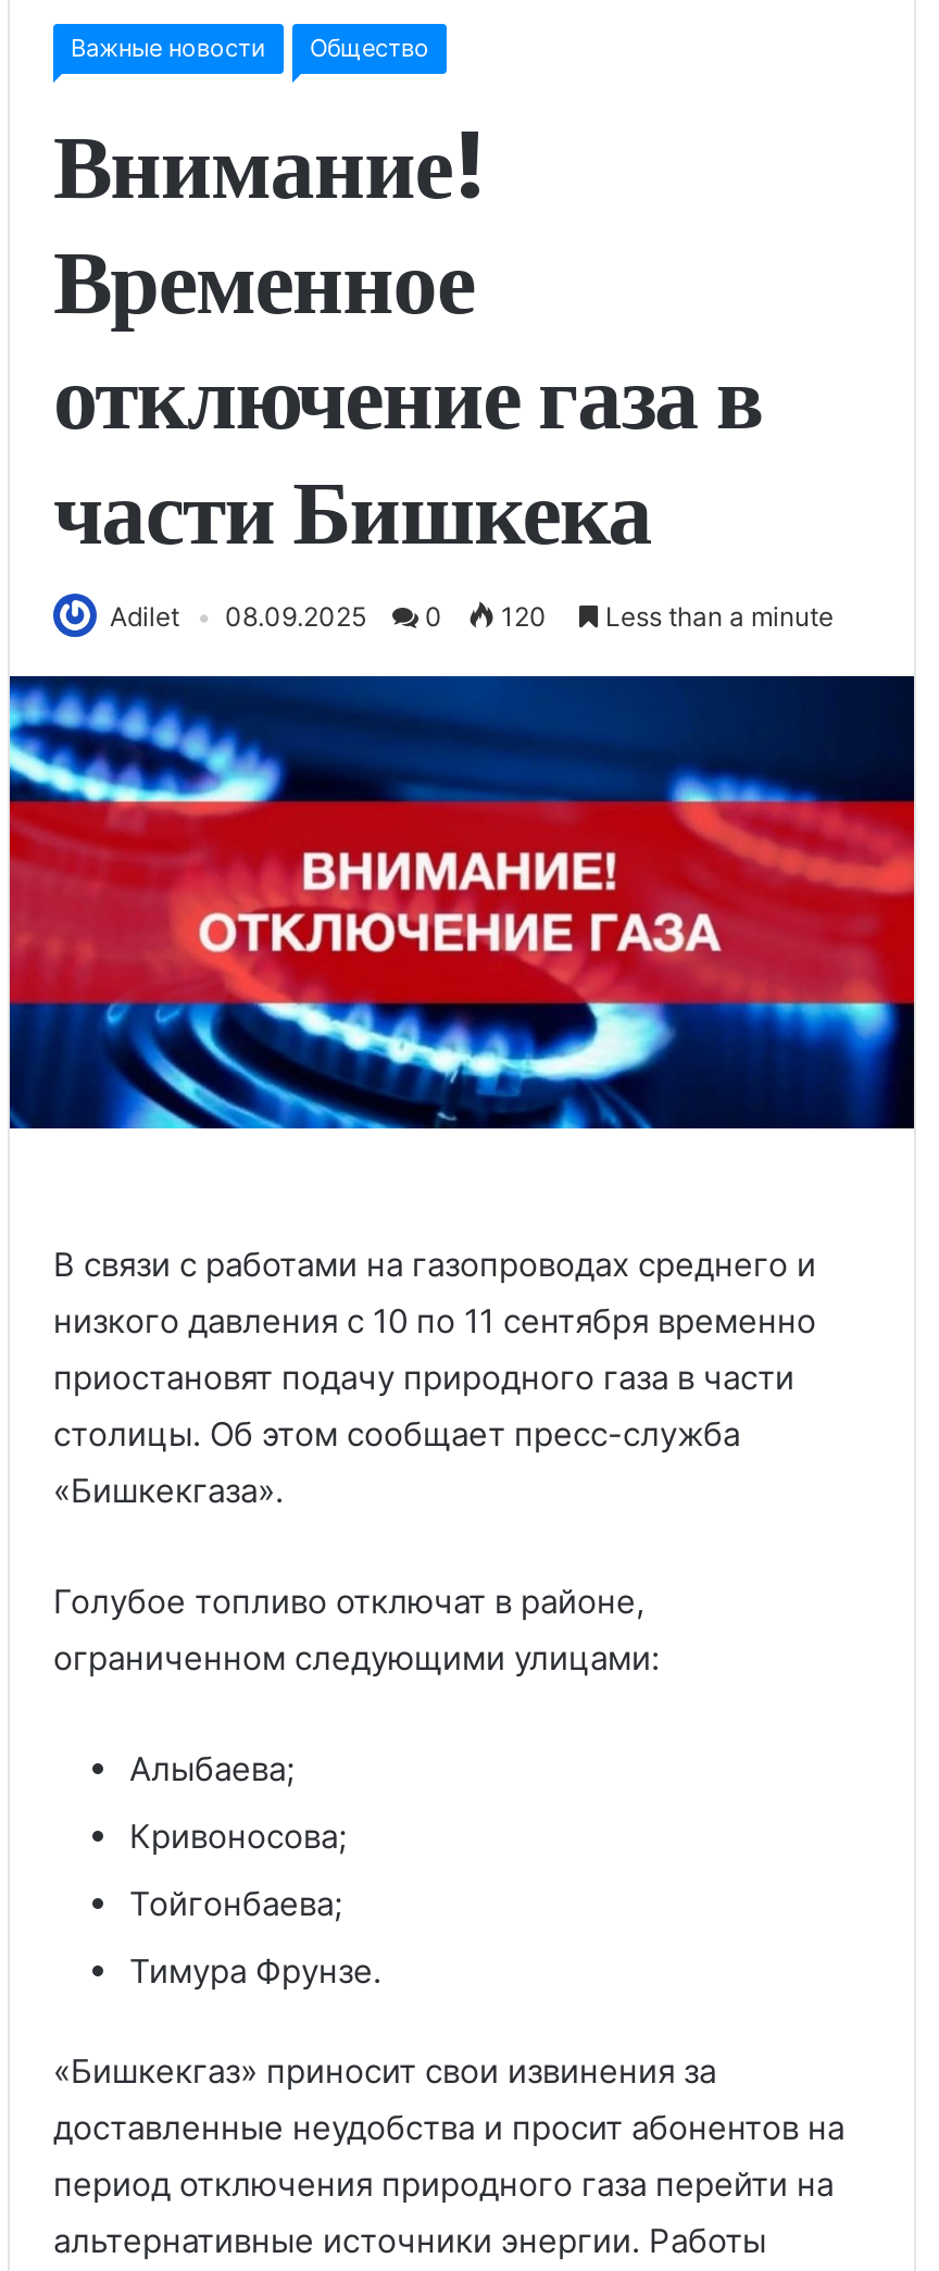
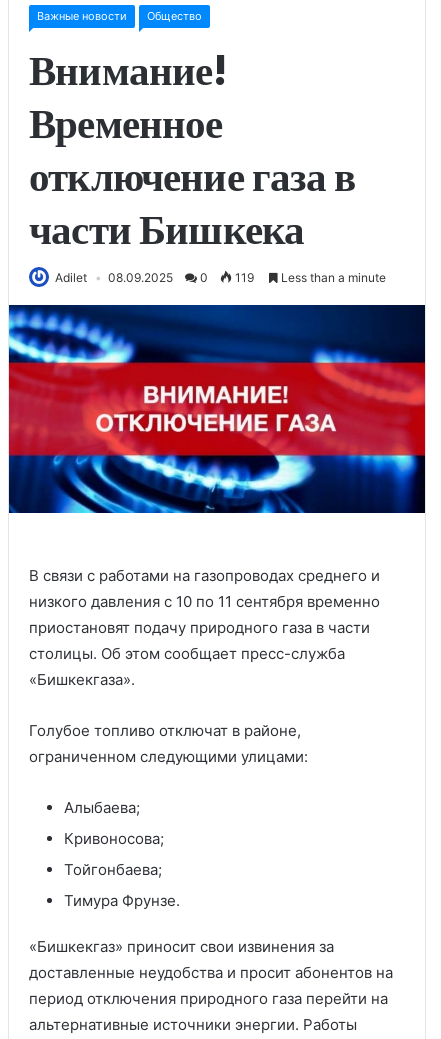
- Adilet 08.09.2025 0 120 Less than a minute
+ Adilet 08.09.2025 0 119 Less than a minute
